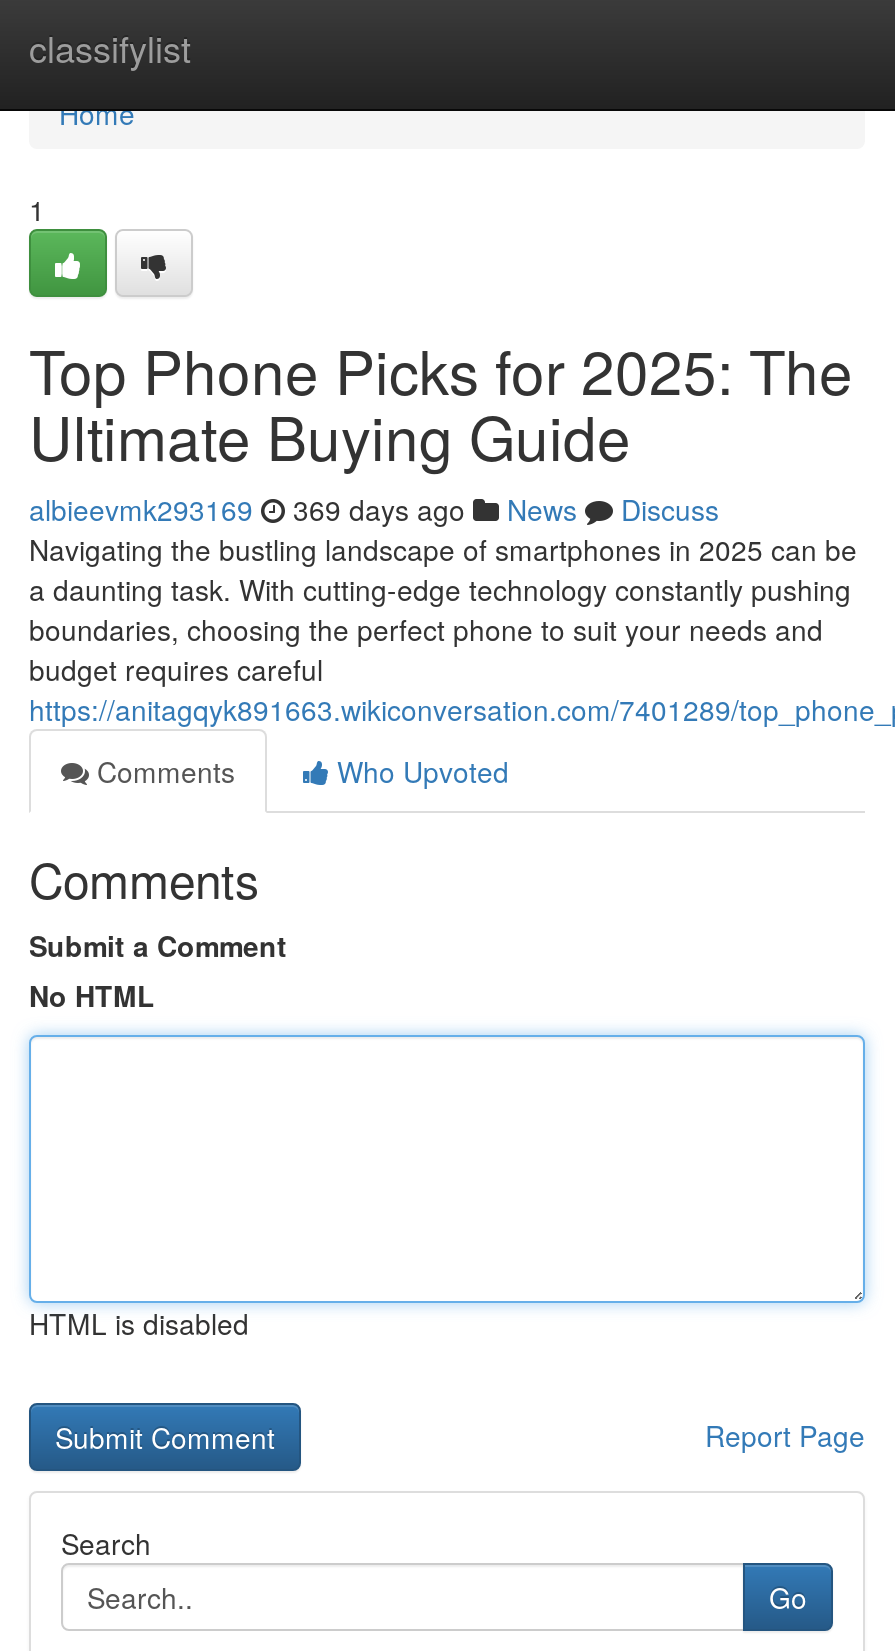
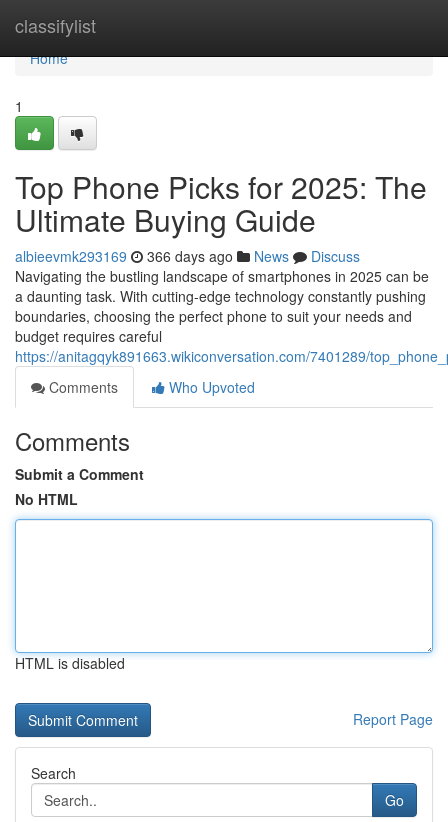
- albieevmk293169 369 days ago News Discuss
+ albieevmk293169 366 days ago News Discuss
